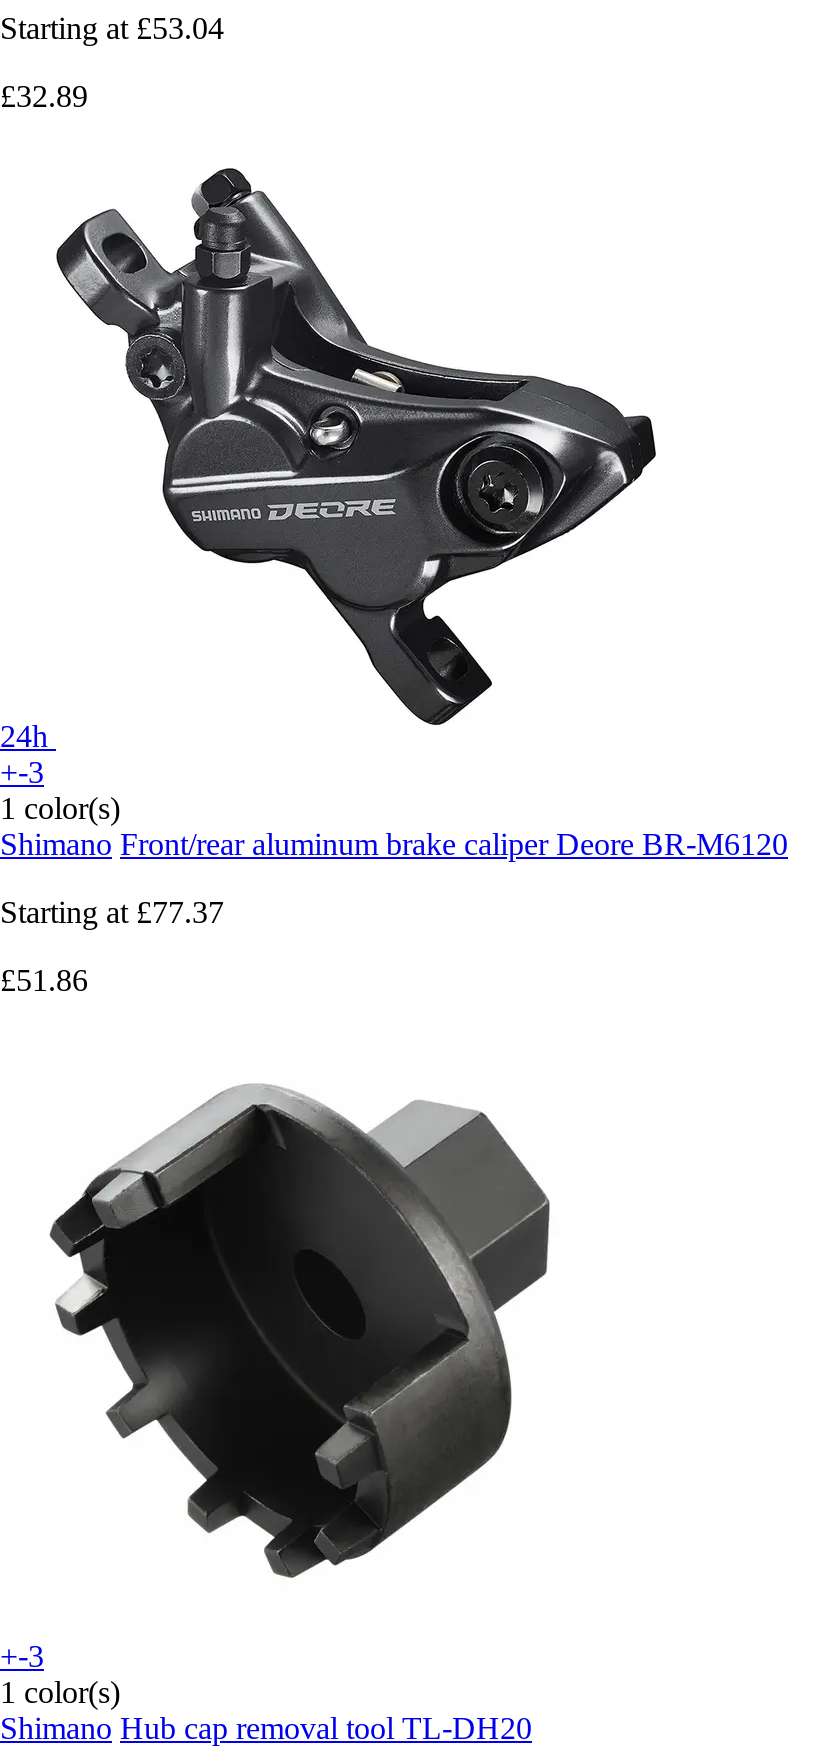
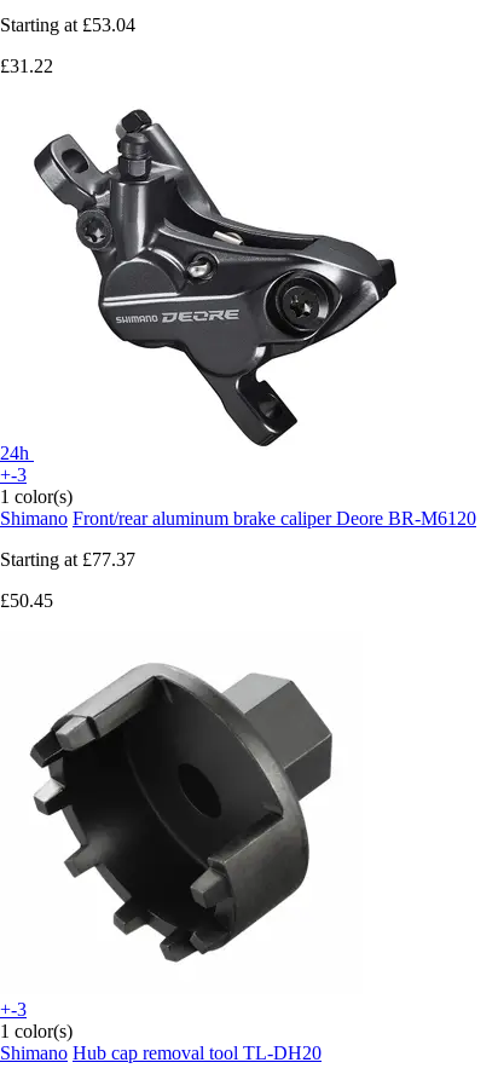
- £32.89
+ £31.22

- £51.86
+ £50.45
